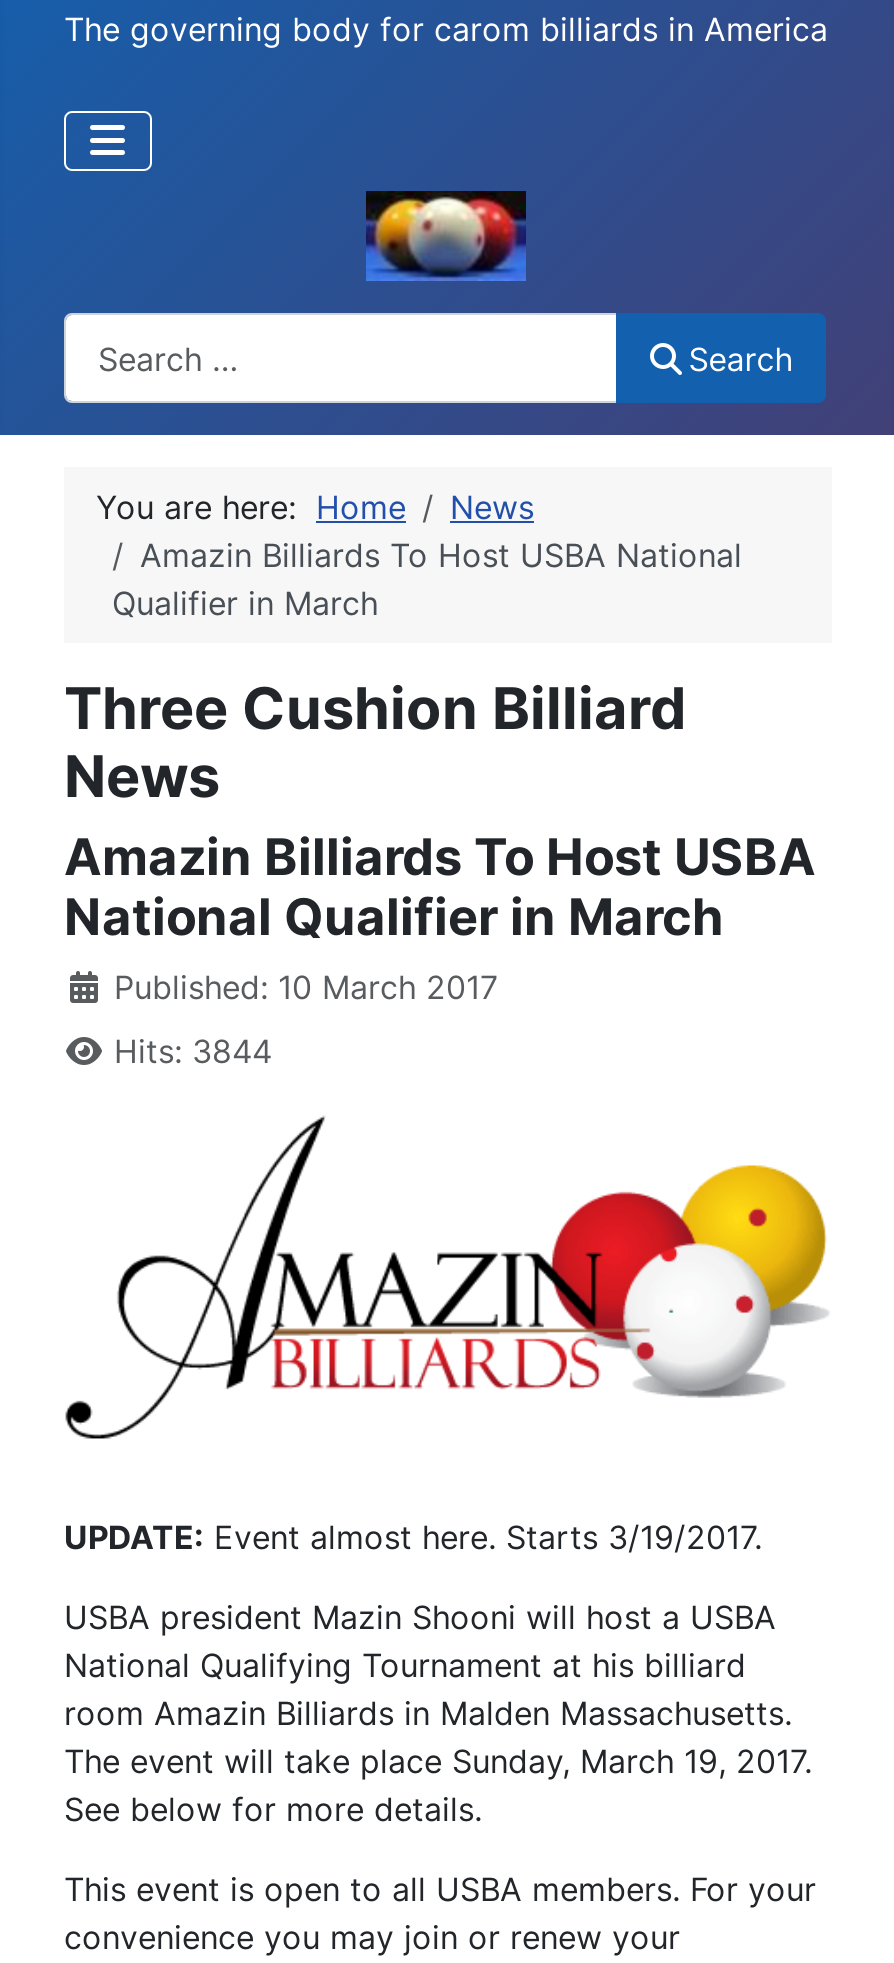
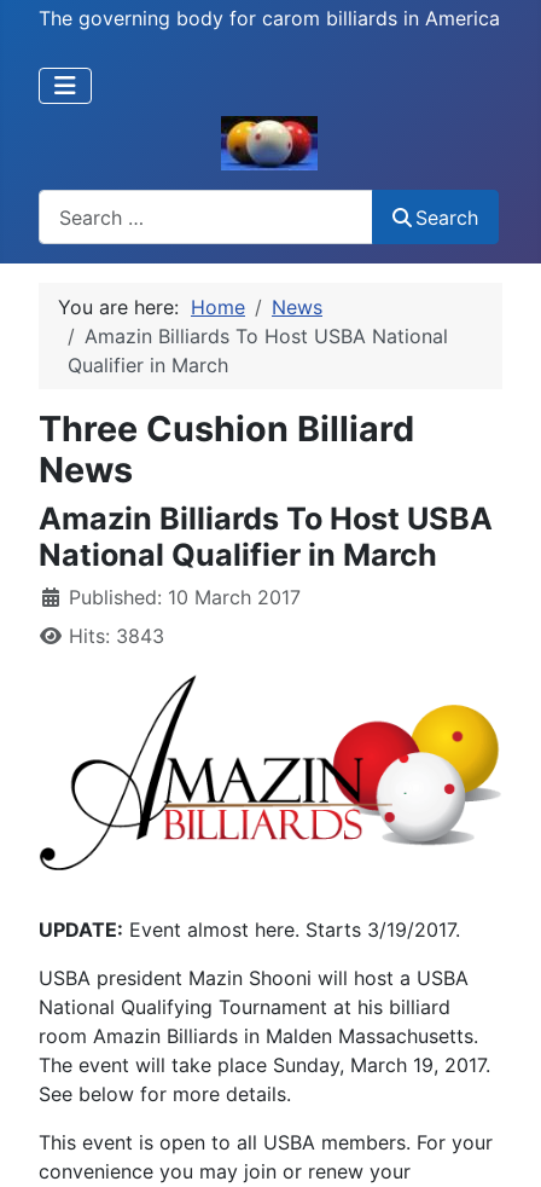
- Hits: 3844
+ Hits: 3843
